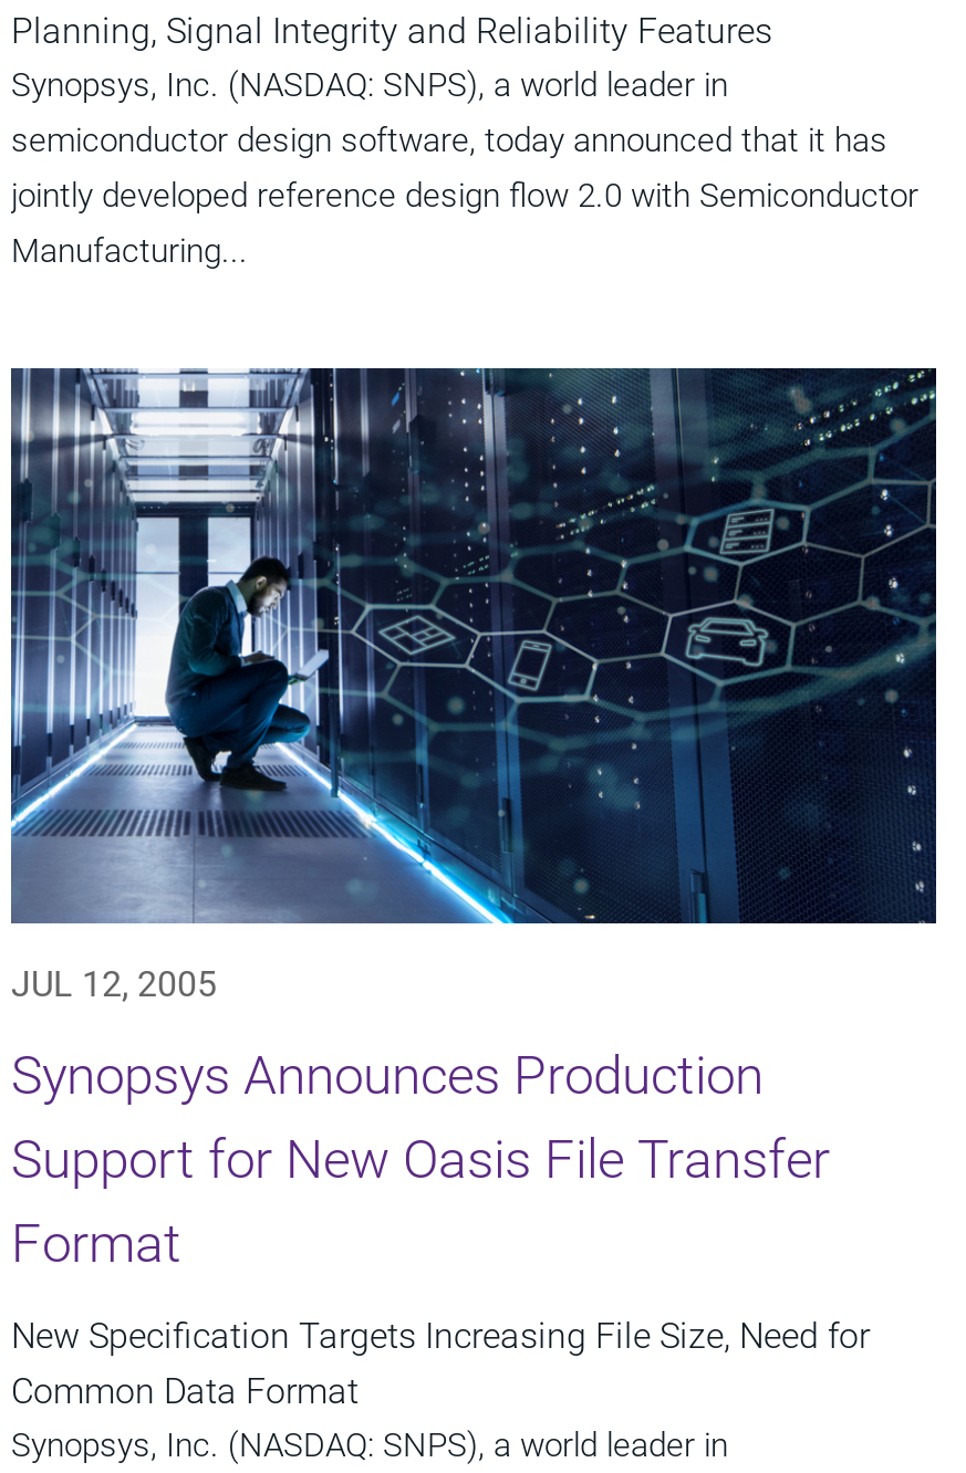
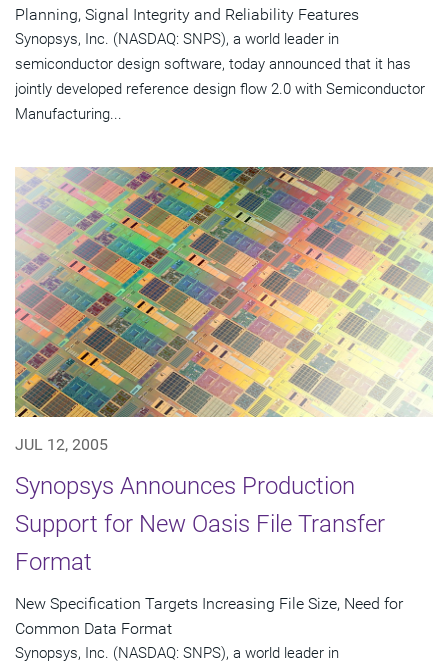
- [image]
+ [image]
